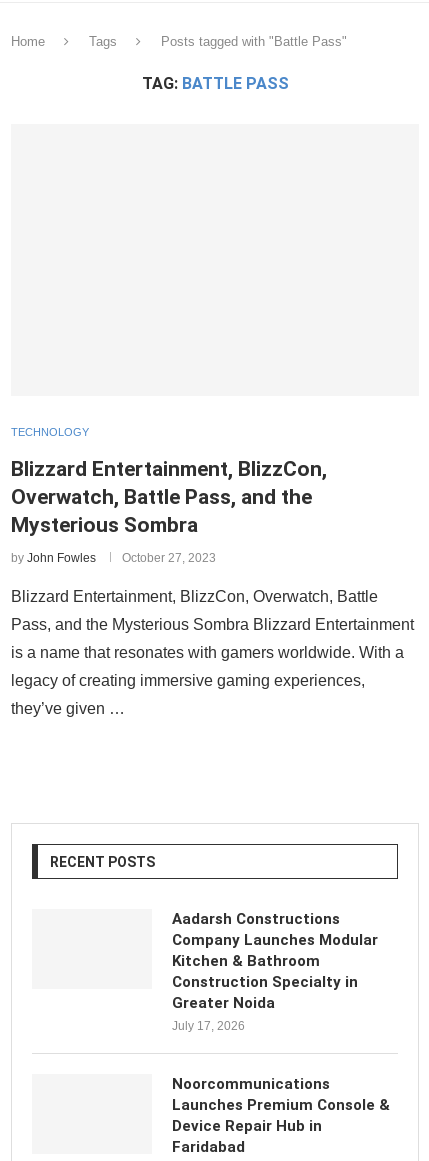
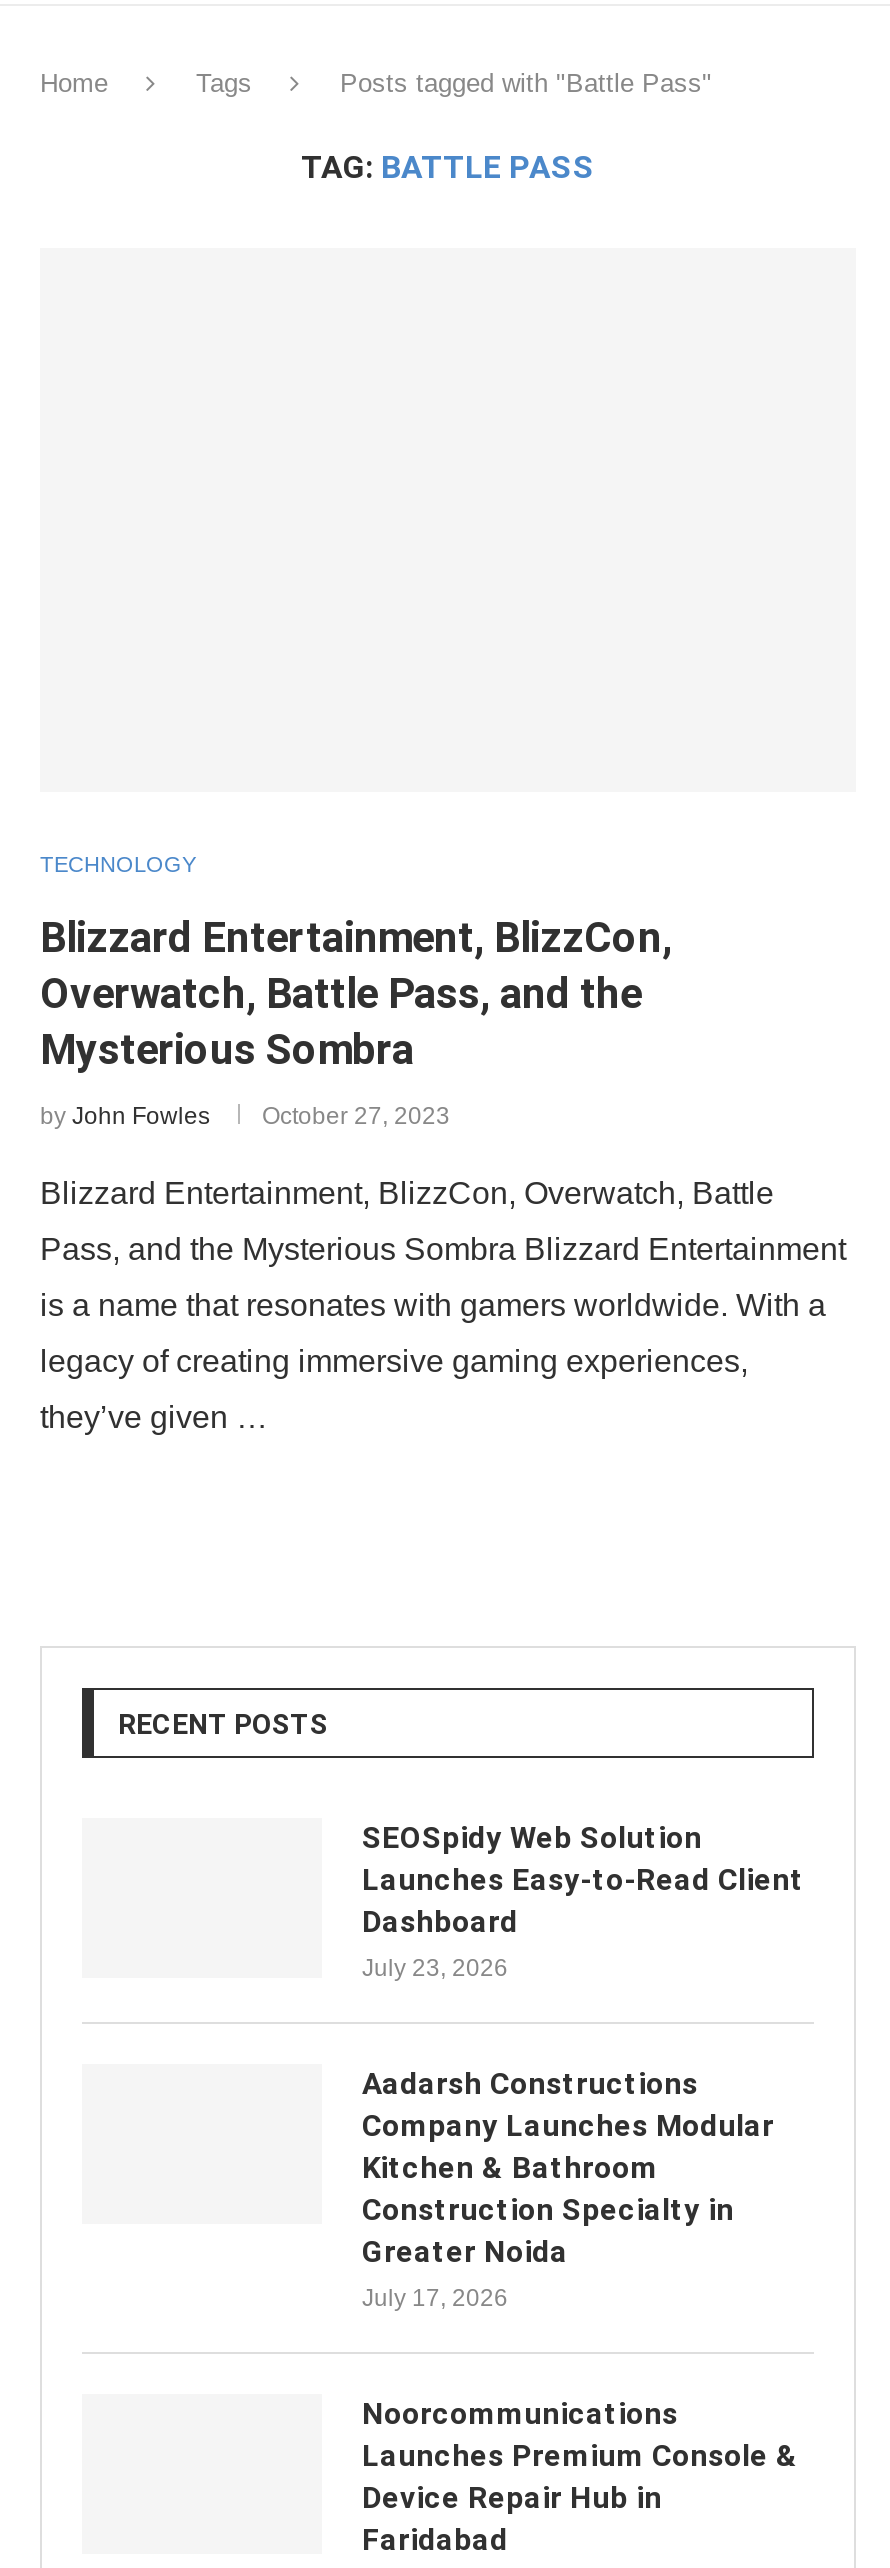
+ SEOSpidy Web Solution
+ Launches Easy-to-Read Client
+ Dashboard
+ July 23, 2026
